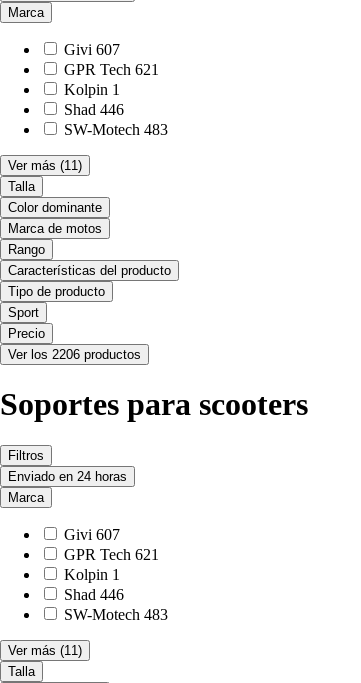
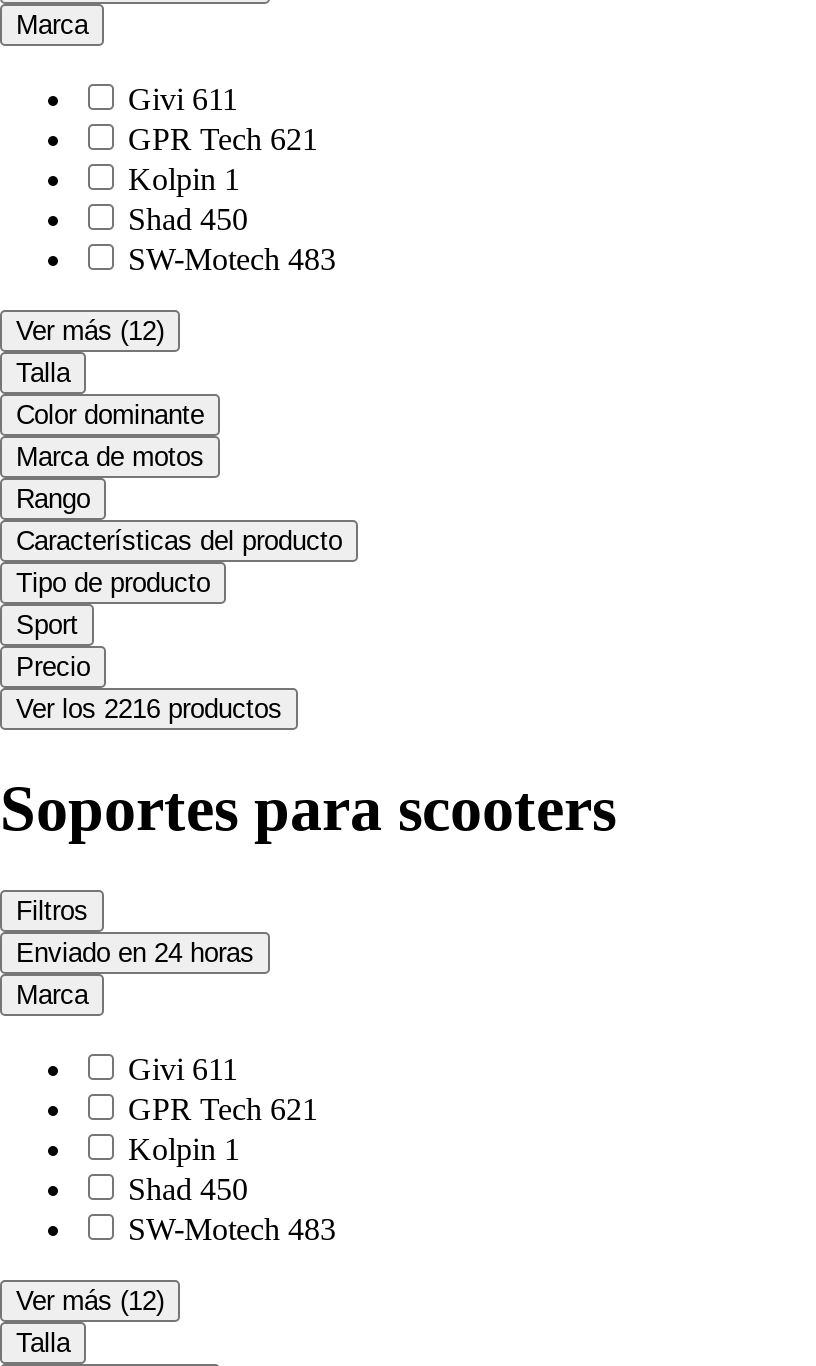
- Givi 607
+ Givi 611

- Shad 446
+ Shad 450

- Ver más (11)
+ Ver más (12)

- Ver los 2206 productos
+ Ver los 2216 productos

- Givi 607
+ Givi 611

- Shad 446
+ Shad 450

- Ver más (11)
+ Ver más (12)
